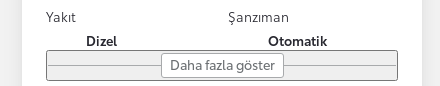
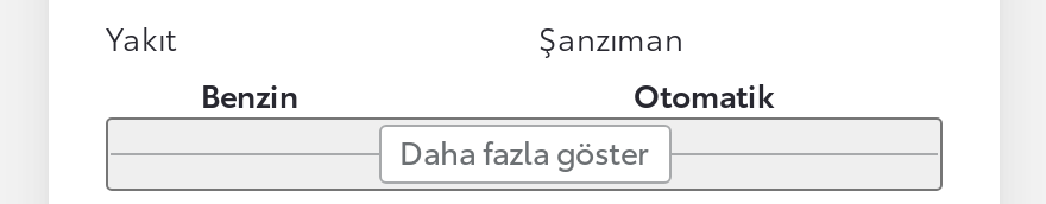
- Dizel
+ Benzin
